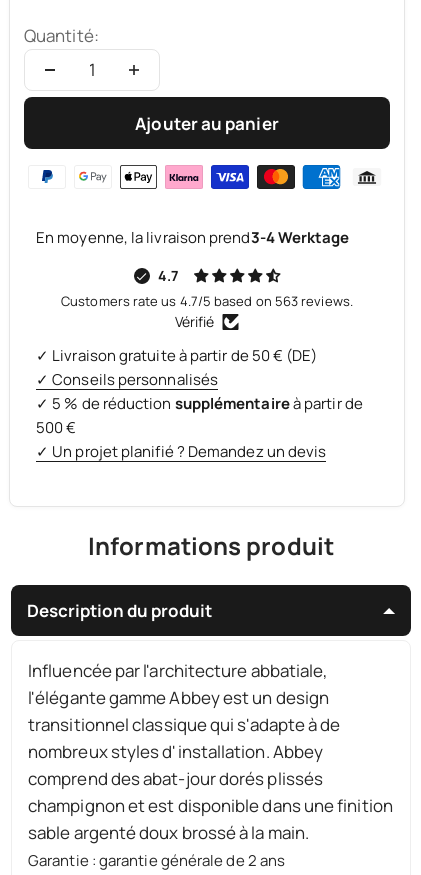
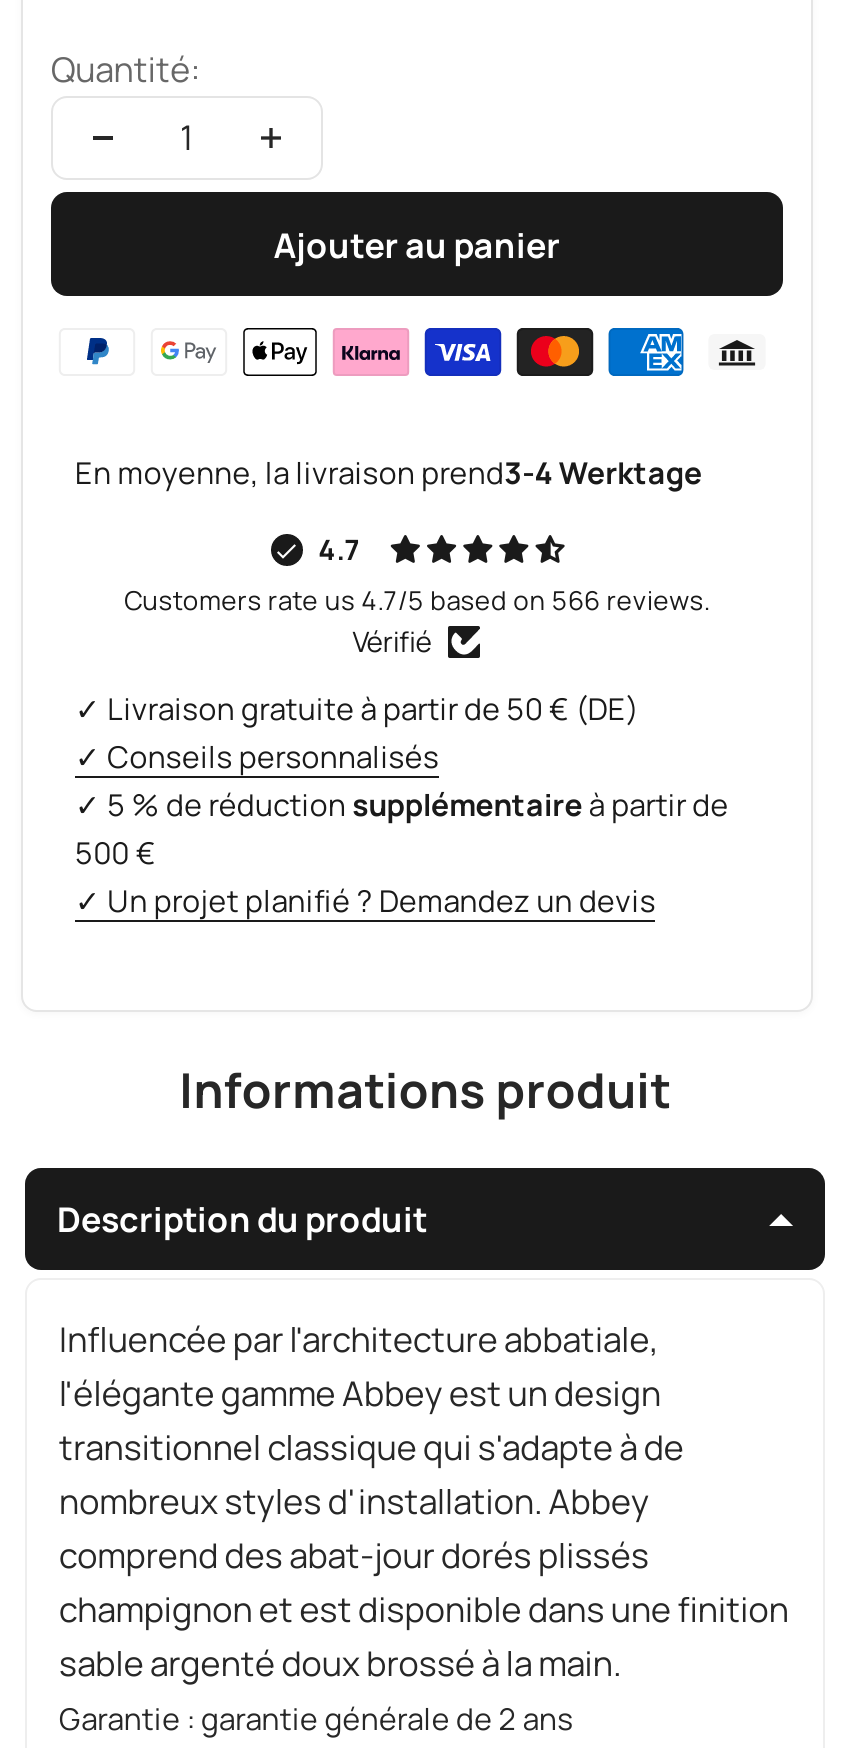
- Customers rate us 4.7/5 based on 563 reviews.
+ Customers rate us 4.7/5 based on 566 reviews.
